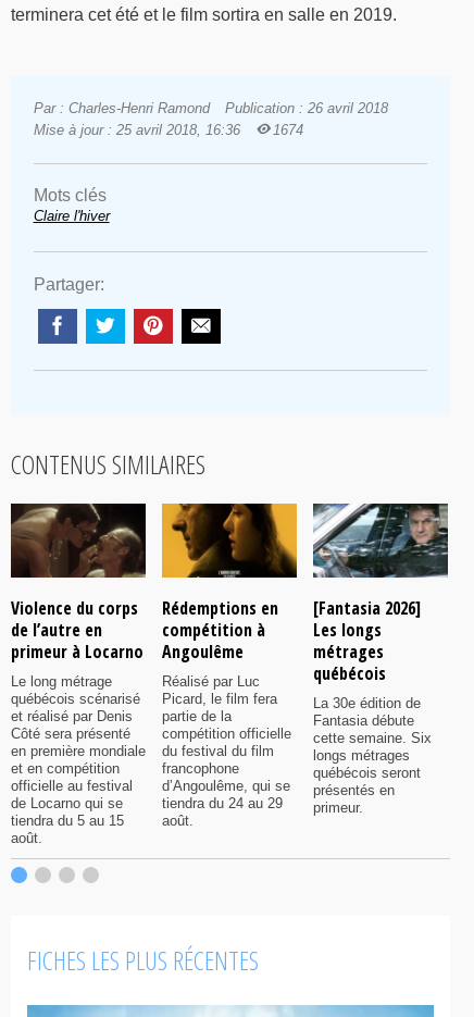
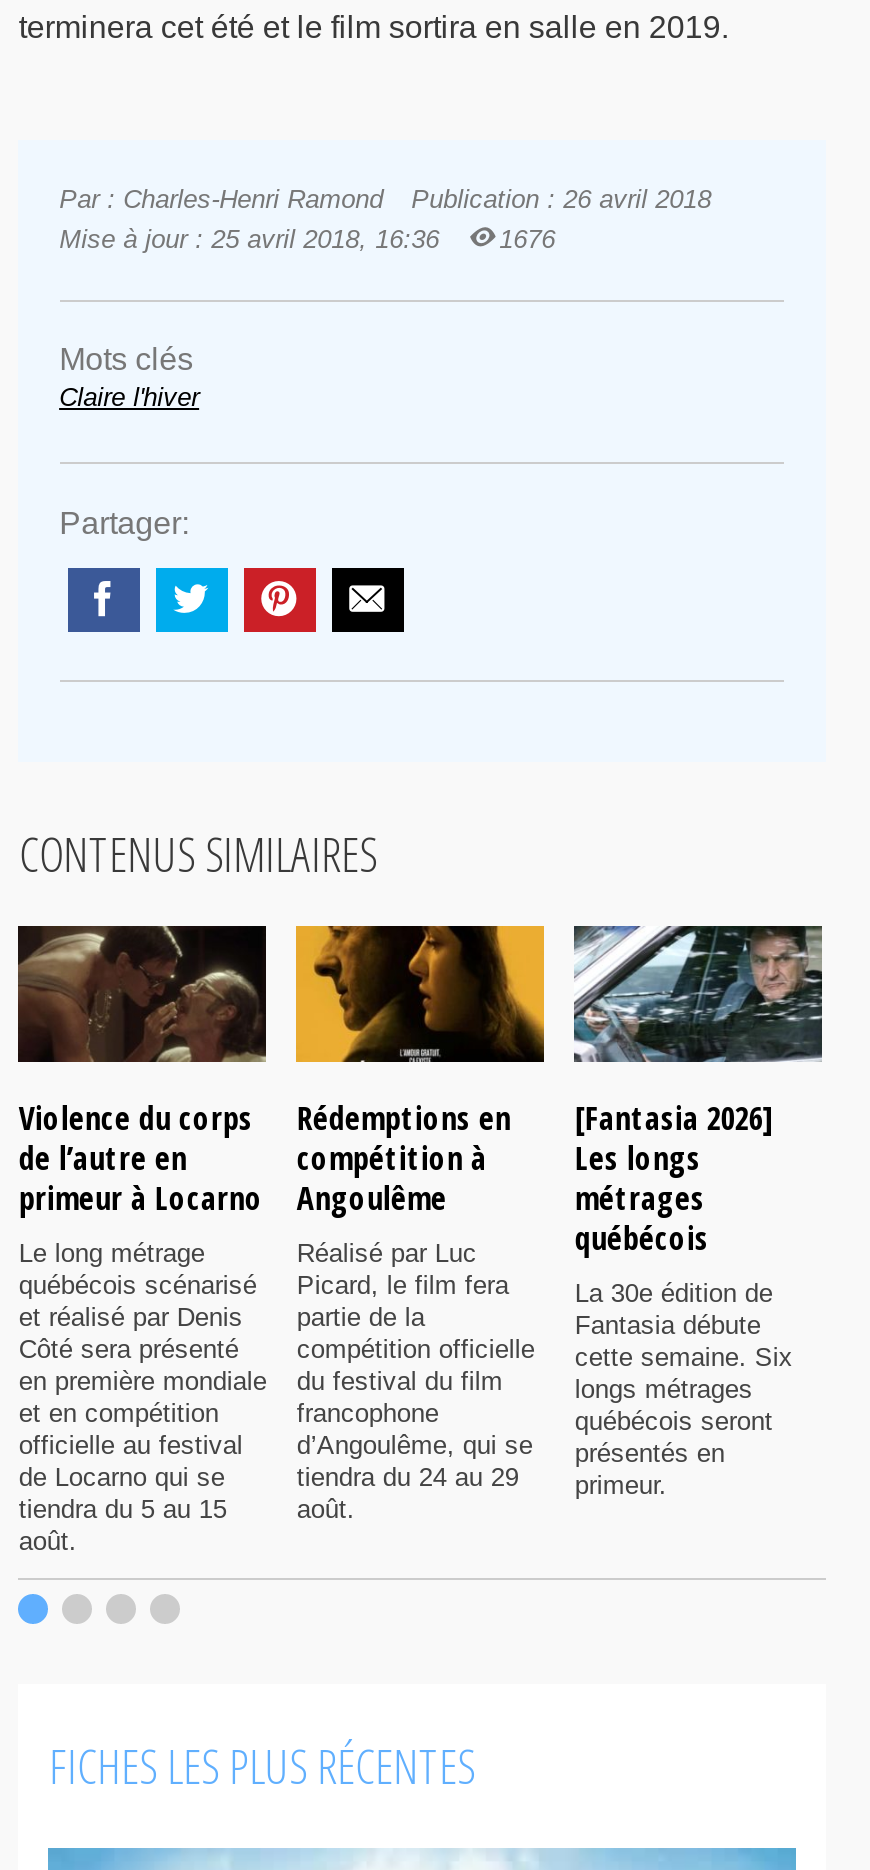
- 1674
+ 1676
